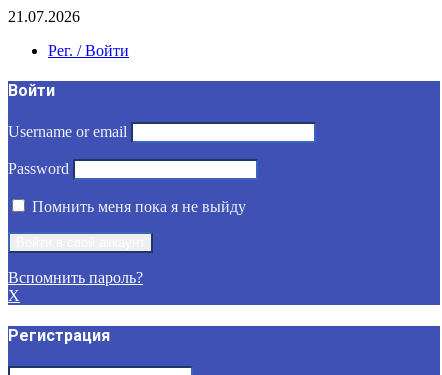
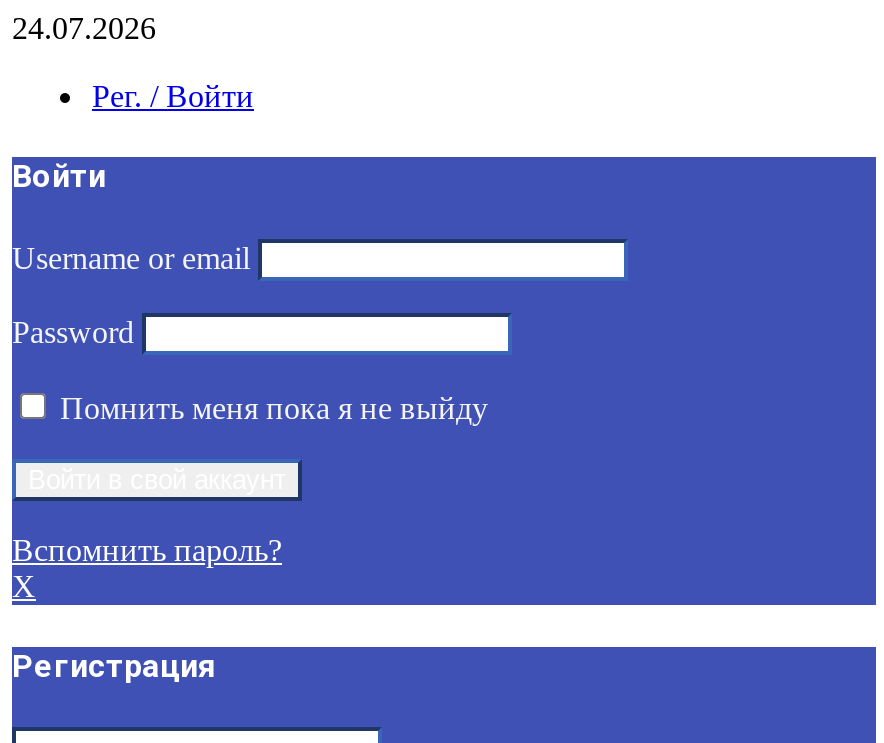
- 21.07.2026
+ 24.07.2026
